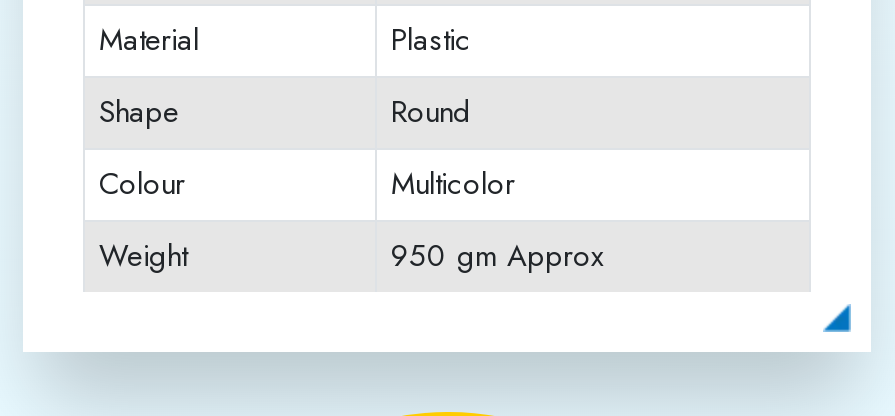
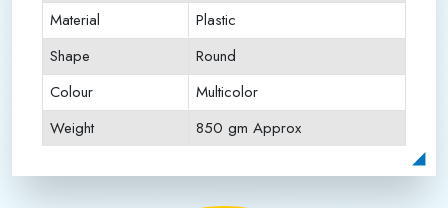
- 950 gm Approx
+ 850 gm Approx
